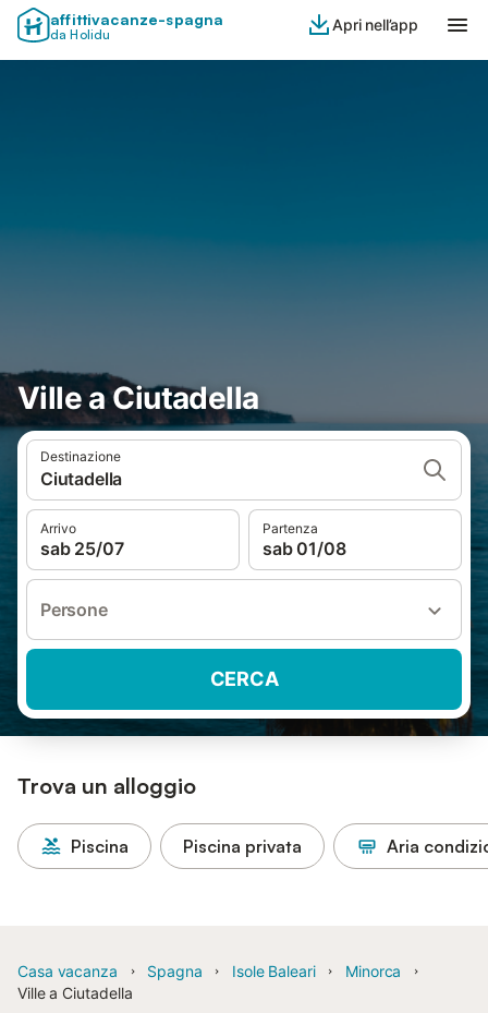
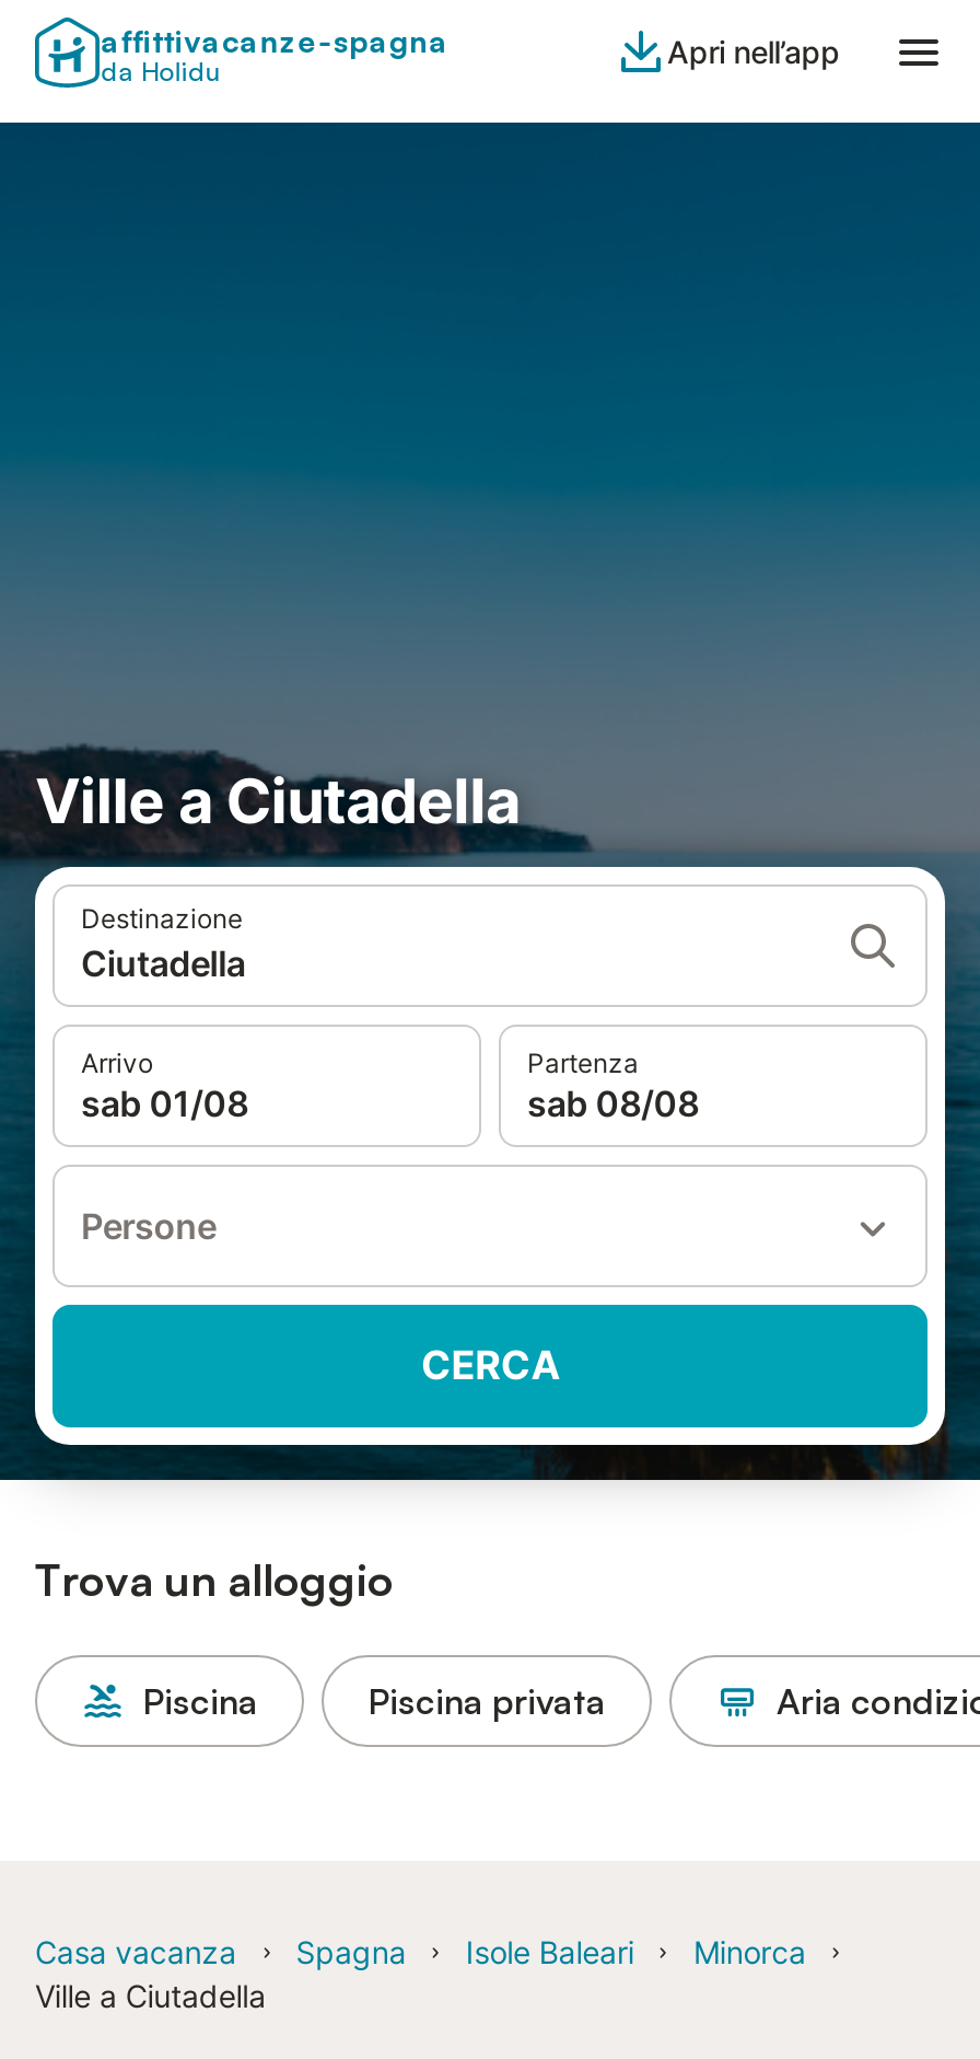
- sab 25/07
+ sab 01/08

- sab 01/08
+ sab 08/08
